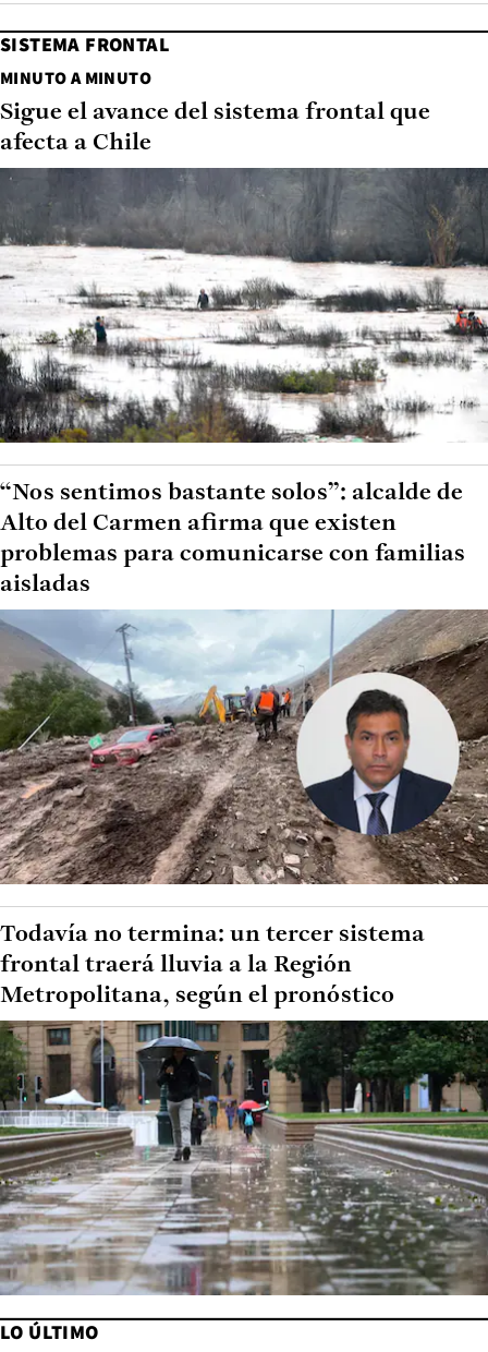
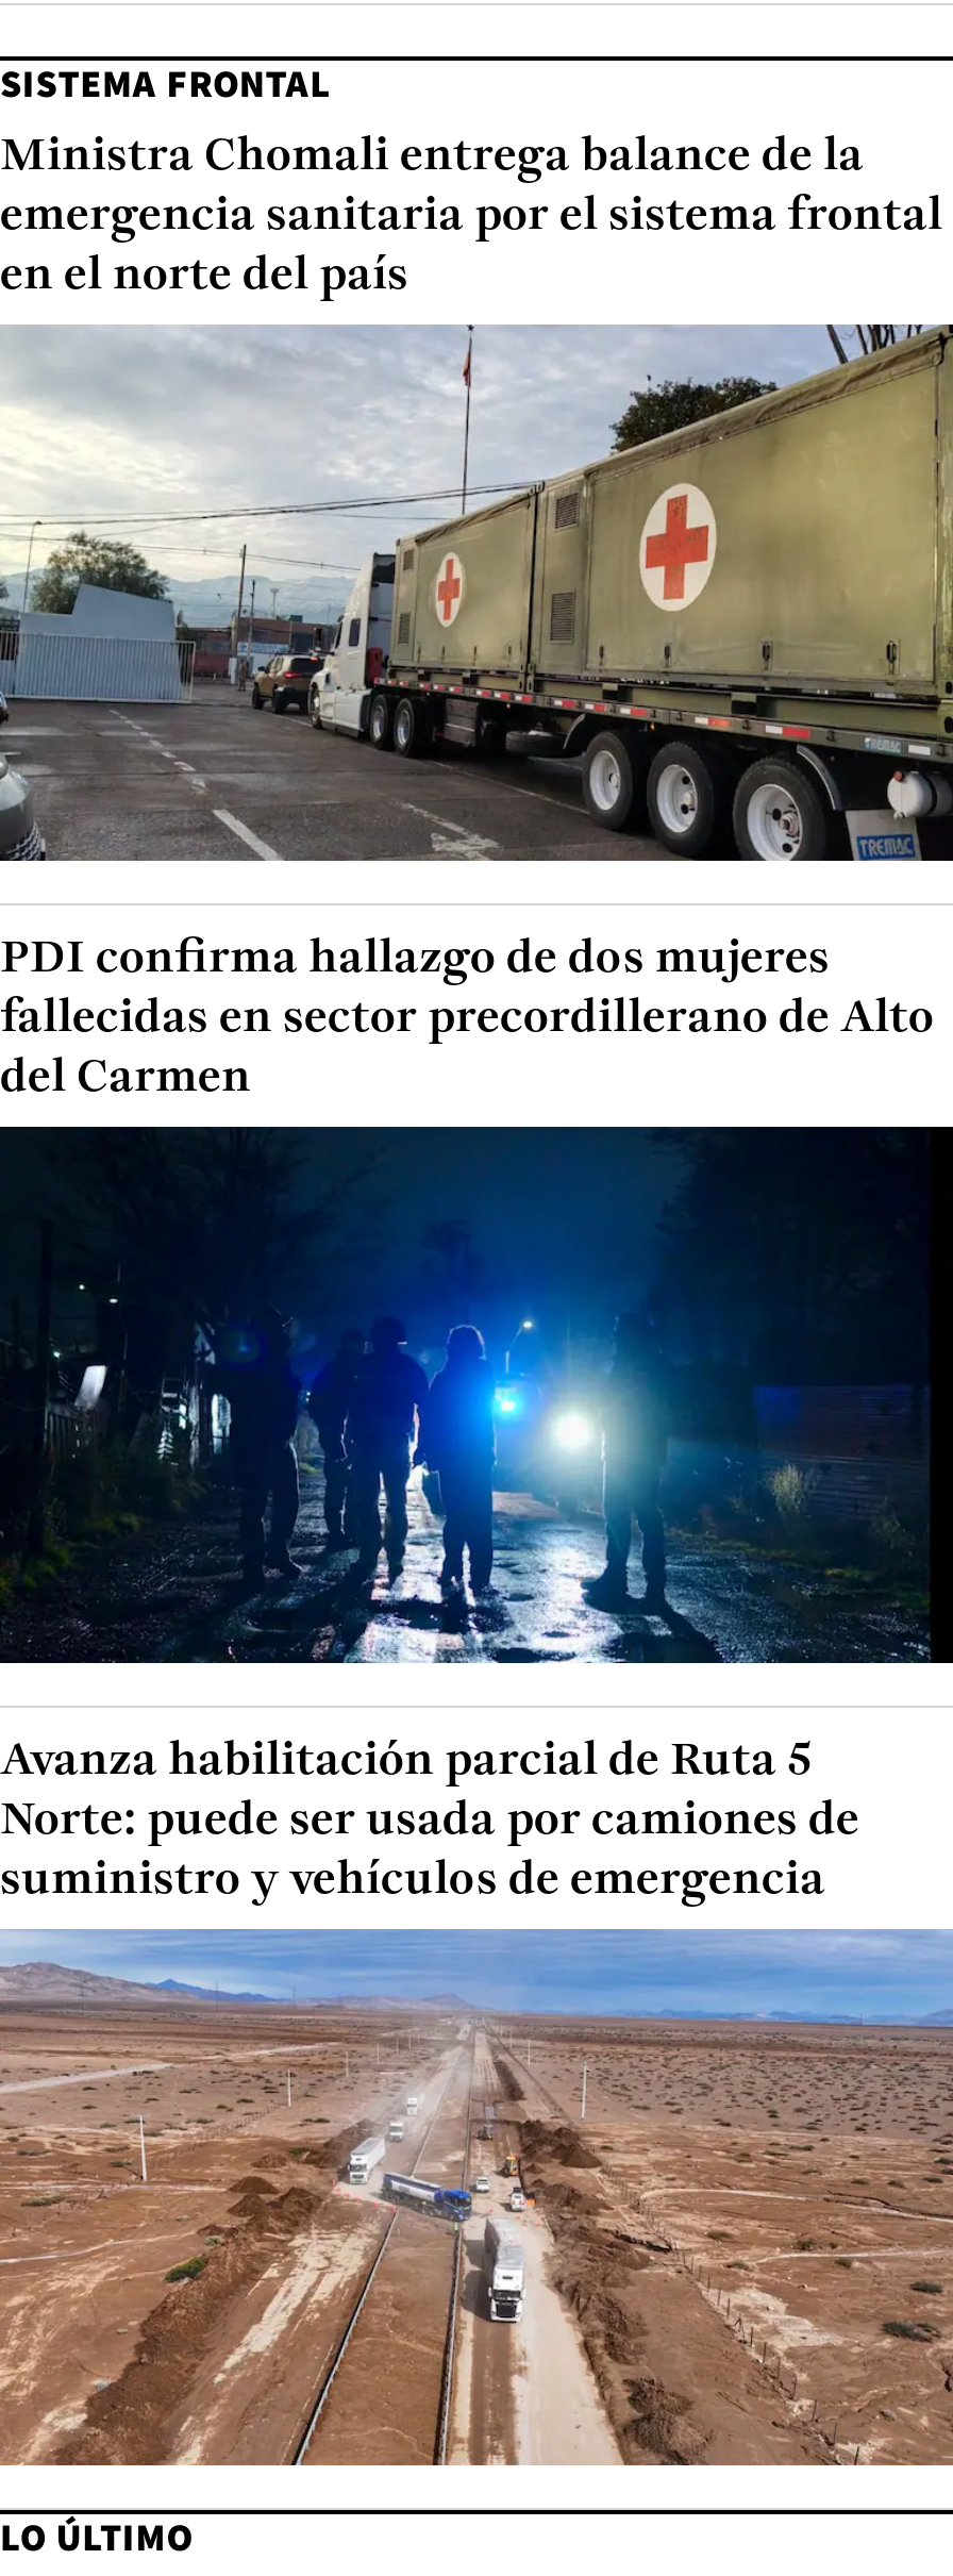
- MINUTO A MINUTO
- Sigue el avance del sistema frontal que
- afecta a Chile
+ Ministra Chomali entrega balance de la
+ emergencia sanitaria por el sistema frontal
+ en el norte del país

- [image]
- “Nos sentimos bastante solos”: alcalde de
- Alto del Carmen afirma que existen
- problemas para comunicarse con familias
- aisladas
+ [image]
+ PDI confirma hallazgo de dos mujeres
+ fallecidas en sector precordillerano de Alto
+ del Carmen

- [image]
- Todavía no termina: un tercer sistema
- frontal traerá lluvia a la Región
- Metropolitana, según el pronóstico
+ [image]
+ Avanza habilitación parcial de Ruta 5
+ Norte: puede ser usada por camiones de
+ suministro y vehículos de emergencia

- [image]
+ [image]
